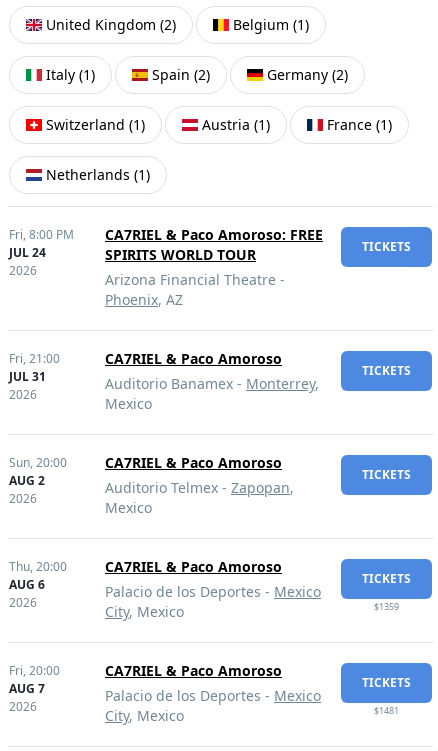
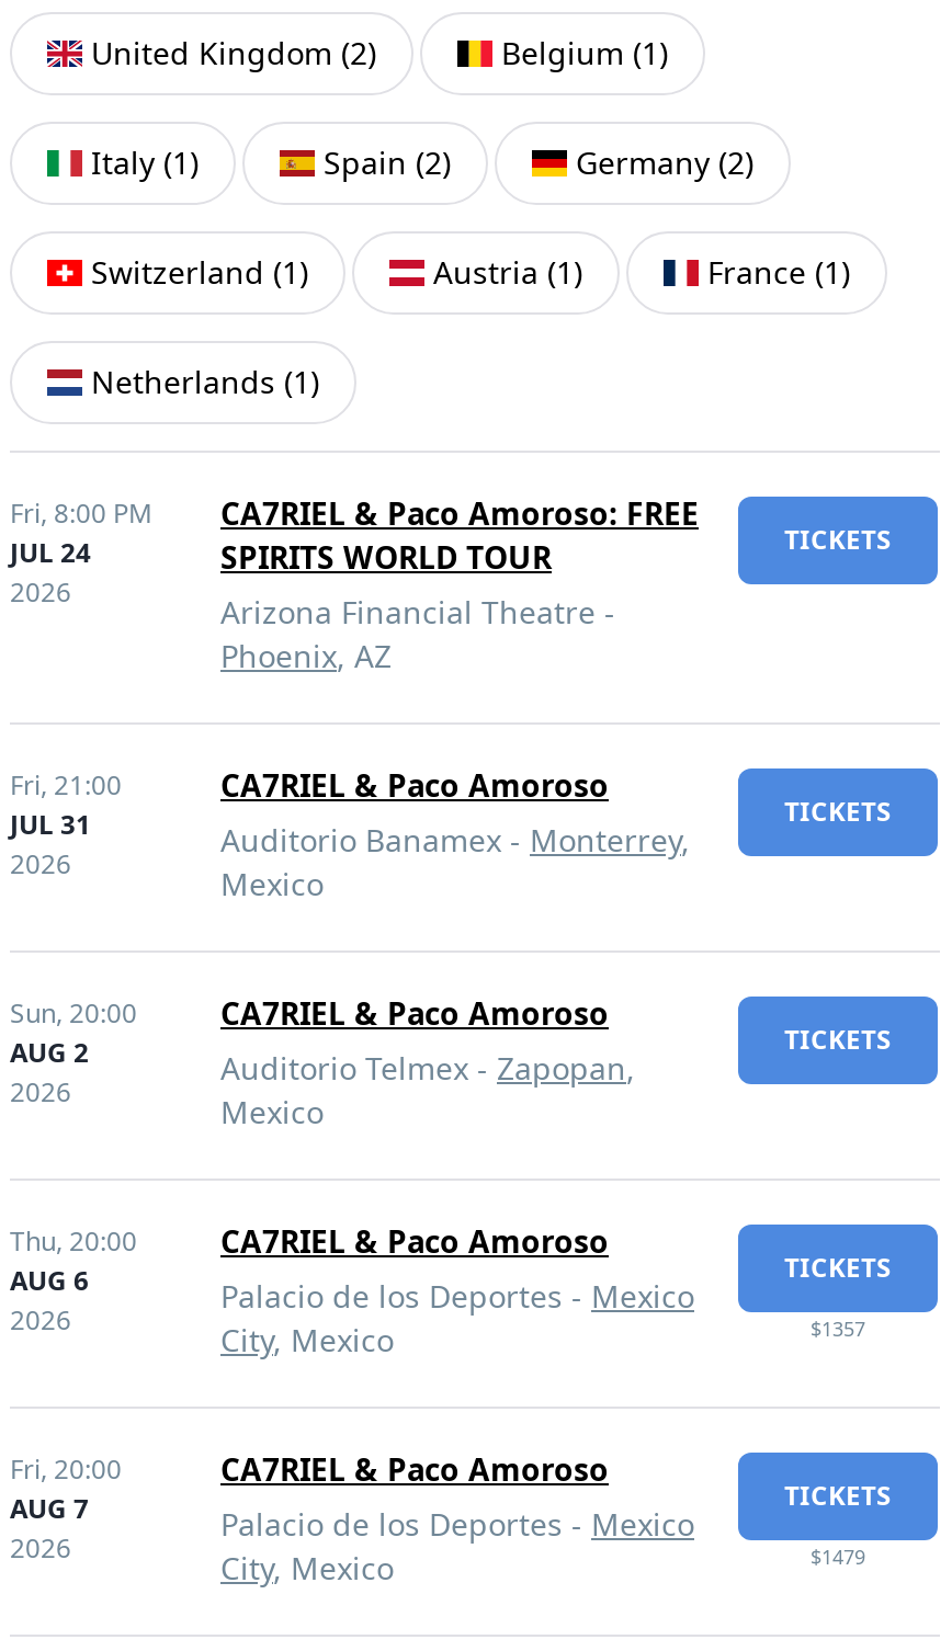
- $1359
+ $1357

- $1481
+ $1479
